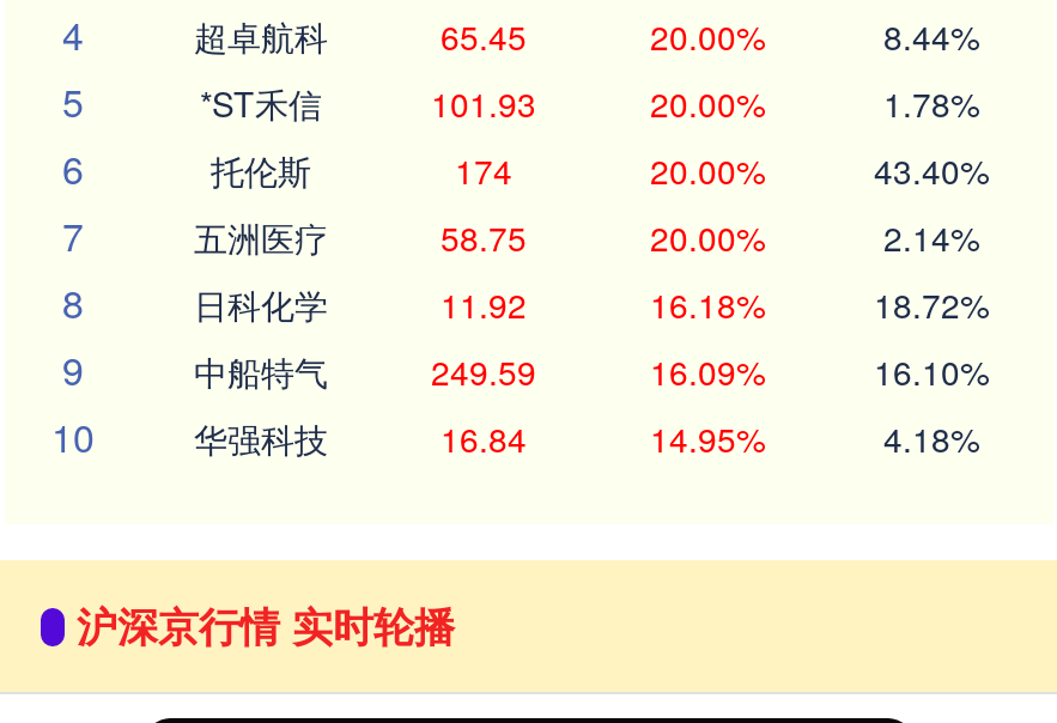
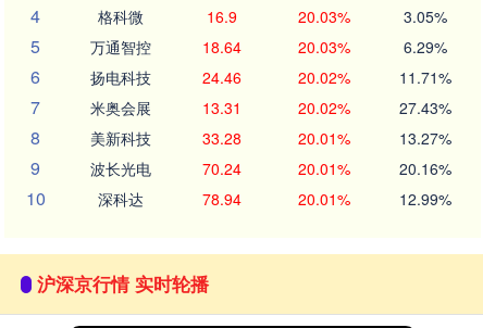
- 超卓航科
- 65.45
- 20.00%
- 8.44%
+ 格科微
+ 16.9
+ 20.03%
+ 3.05%

- *ST禾信
- 101.93
- 20.00%
- 1.78%
+ 万通智控
+ 18.64
+ 20.03%
+ 6.29%

- 托伦斯
- 174
- 20.00%
- 43.40%
+ 扬电科技
+ 24.46
+ 20.02%
+ 11.71%

- 五洲医疗
- 58.75
- 20.00%
- 2.14%
+ 米奥会展
+ 13.31
+ 20.02%
+ 27.43%

- 日科化学
- 11.92
- 16.18%
- 18.72%
+ 美新科技
+ 33.28
+ 20.01%
+ 13.27%

- 中船特气
- 249.59
- 16.09%
- 16.10%
+ 波长光电
+ 70.24
+ 20.01%
+ 20.16%

- 华强科技
- 16.84
- 14.95%
- 4.18%
+ 深科达
+ 78.94
+ 20.01%
+ 12.99%
